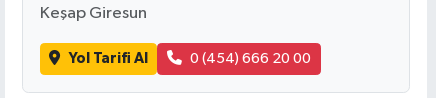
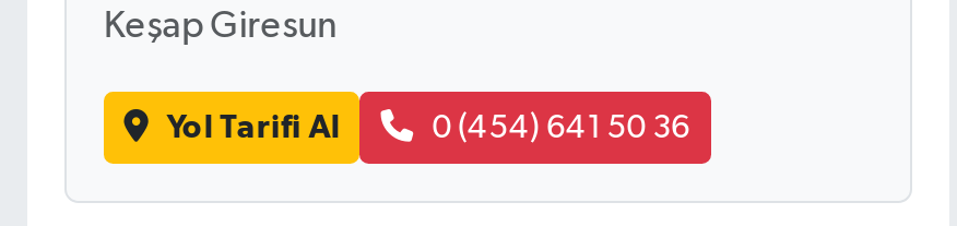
- 0 (454) 666 20 00
+ 0 (454) 641 50 36
